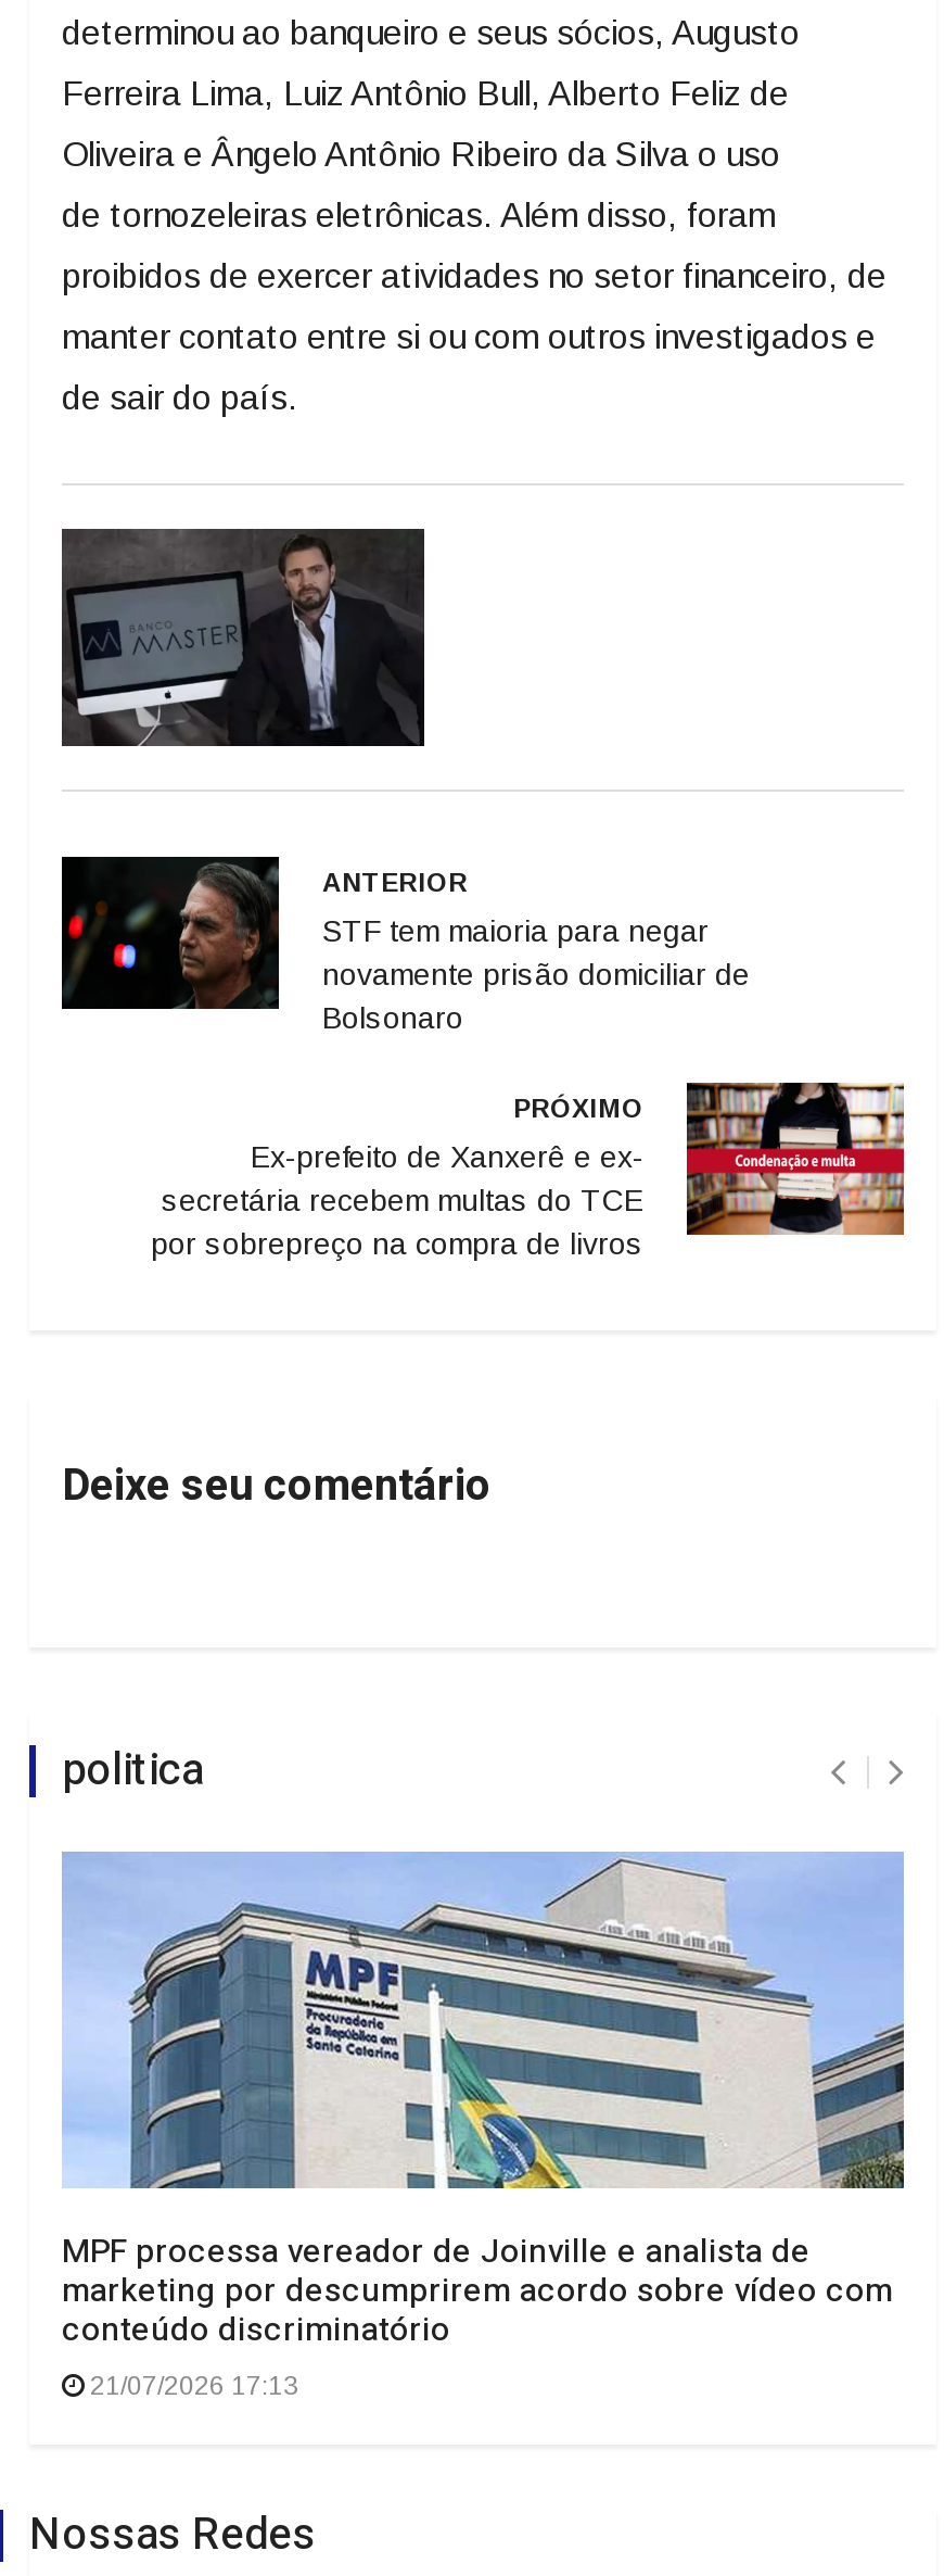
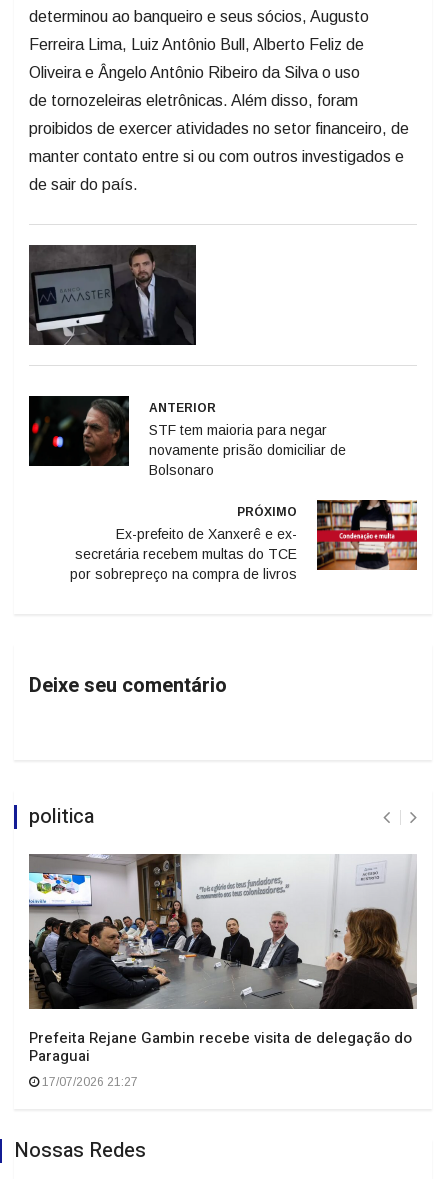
- [image]
- MPF processa vereador de Joinville e analista de
- marketing por descumprirem acordo sobre vídeo com
- conteúdo discriminatório
- 21/07/2026 17:13
+ [image]
+ Prefeita Rejane Gambin recebe visita de delegação do
+ Paraguai
+ 17/07/2026 21:27
